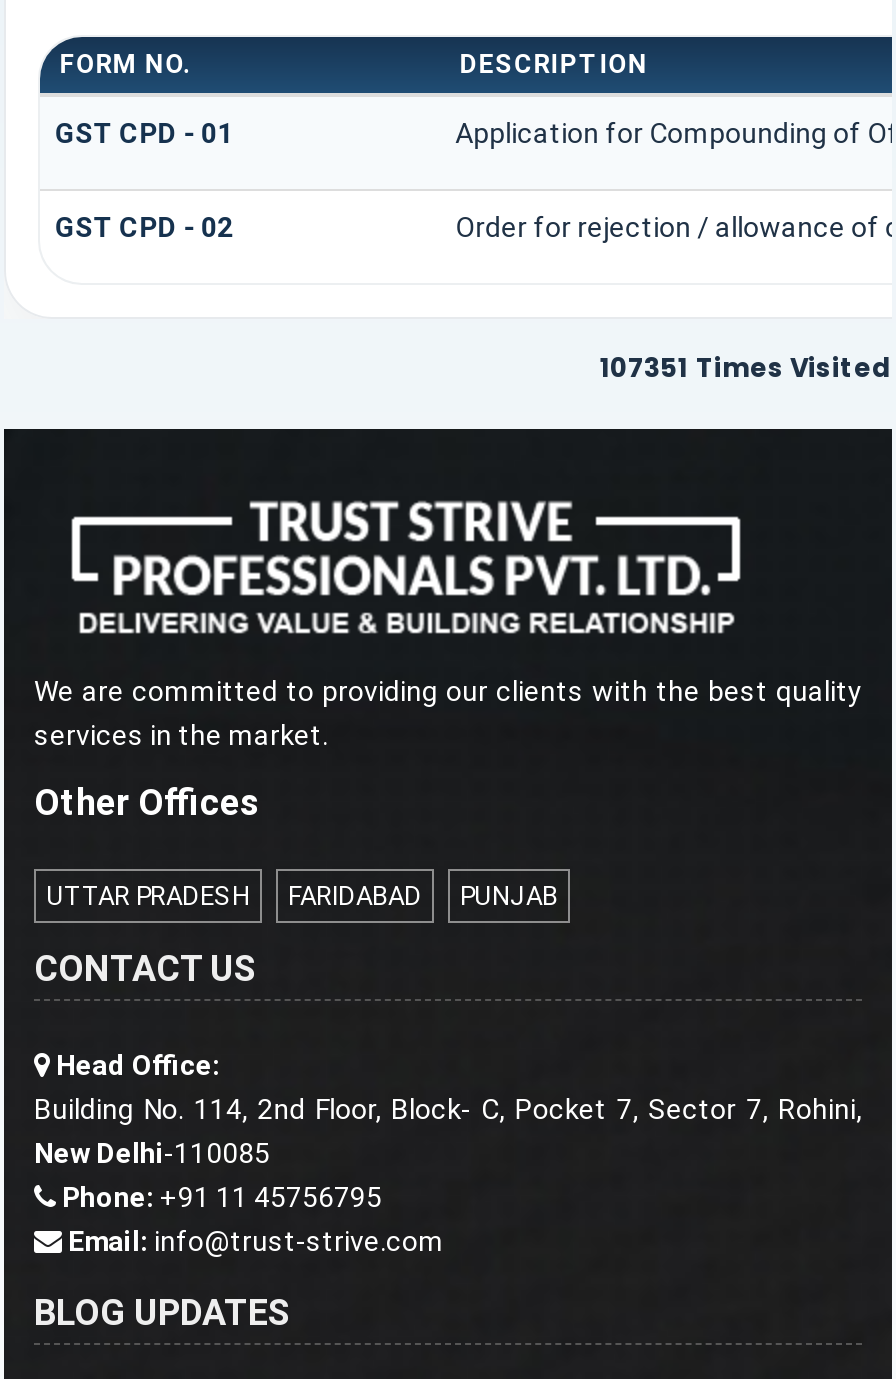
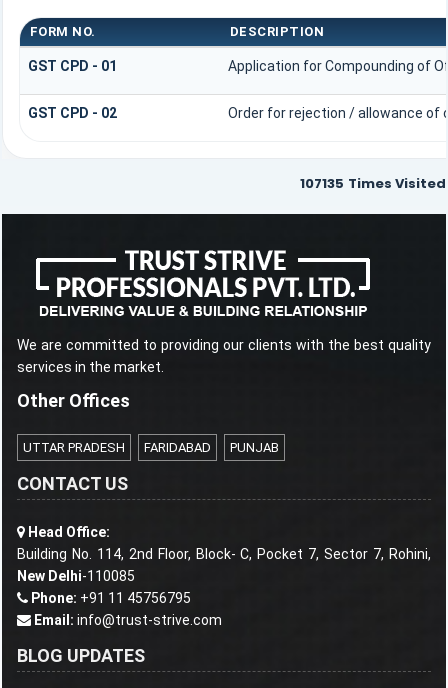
- 107351 Times Visited
+ 107135 Times Visited
